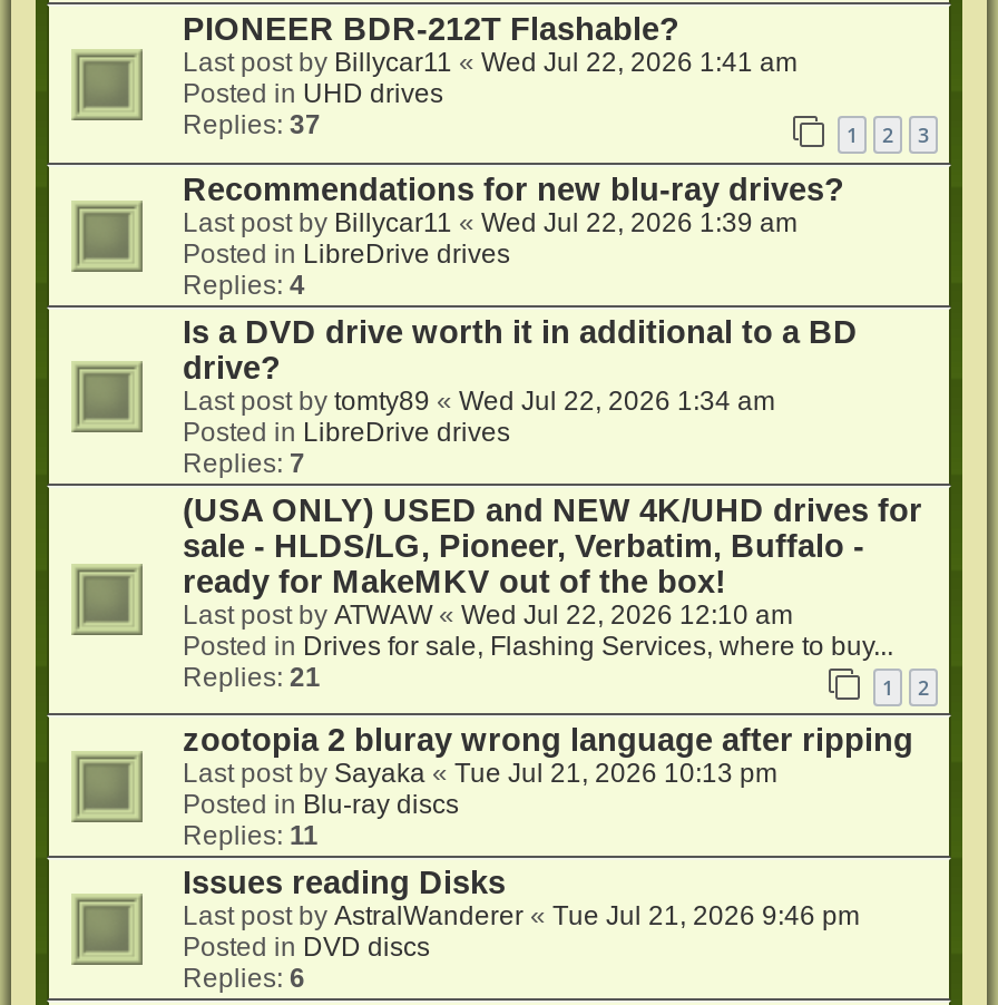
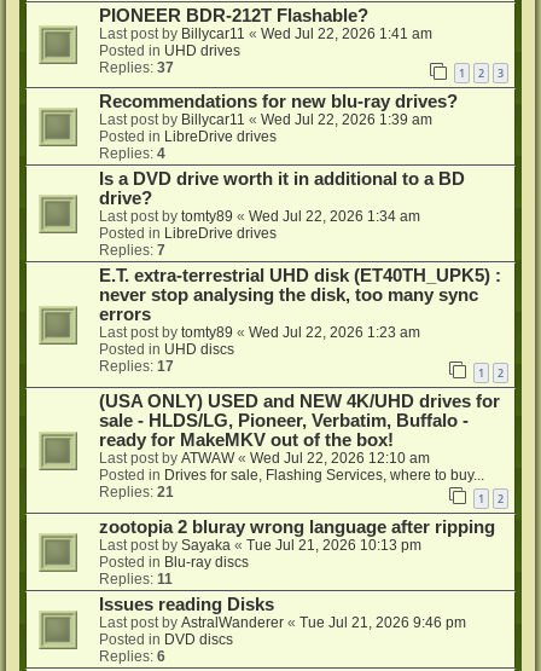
+ E.T. extra-terrestrial UHD disk (ET40TH_UPK5) :
+ never stop analysing the disk, too many sync
+ errors
+ Last post by tomty89 «Wed Jul 22, 2026 1:23 am
+ Posted in UHD discs
+ Replies: 17
+ 1
+ 2
